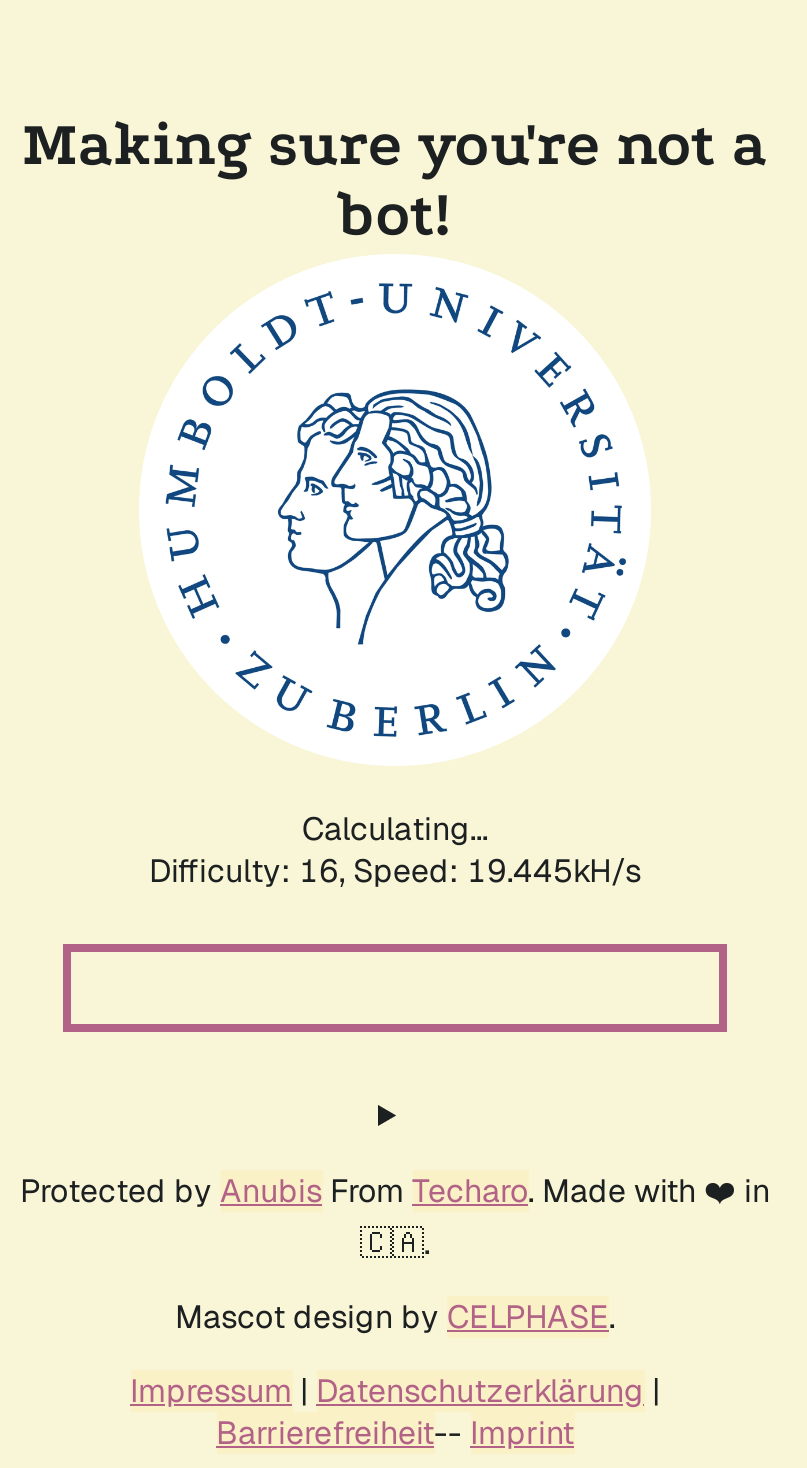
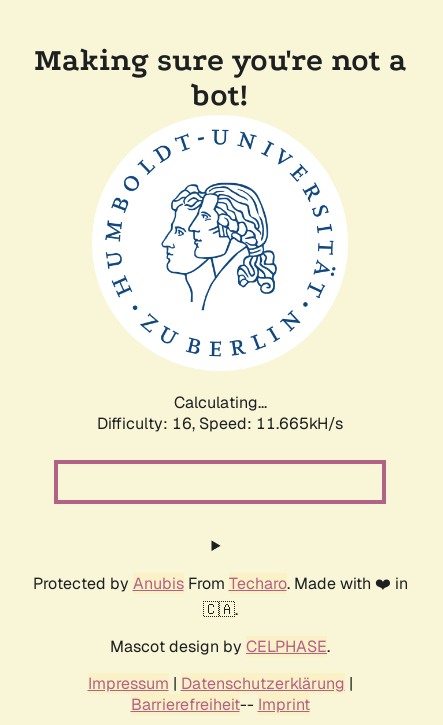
- Difficulty: 16, Speed: 19.445kH/s
+ Difficulty: 16, Speed: 11.665kH/s
